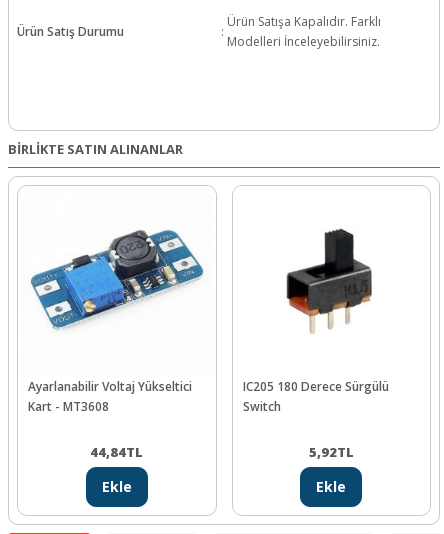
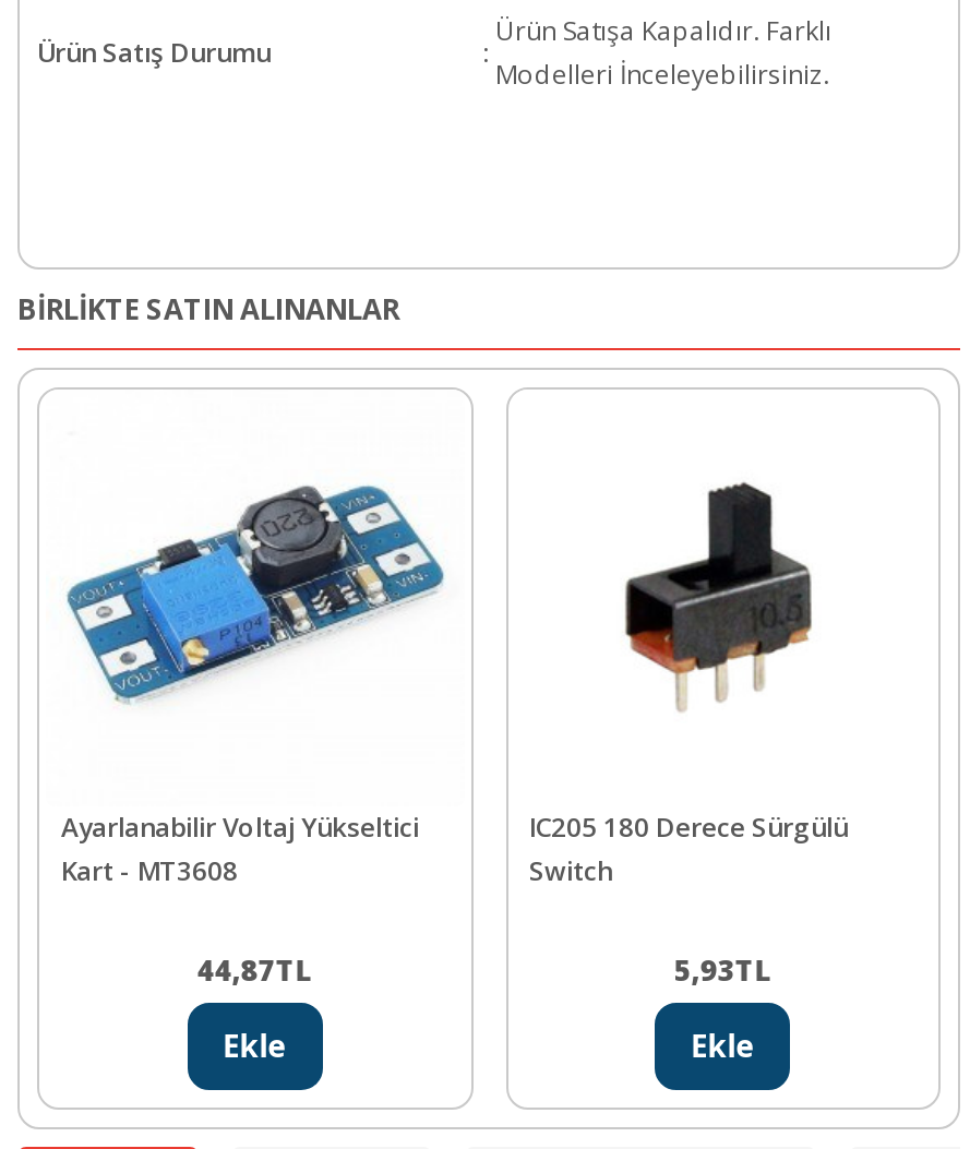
- 44,84TL
+ 44,87TL

- 5,92TL
+ 5,93TL
